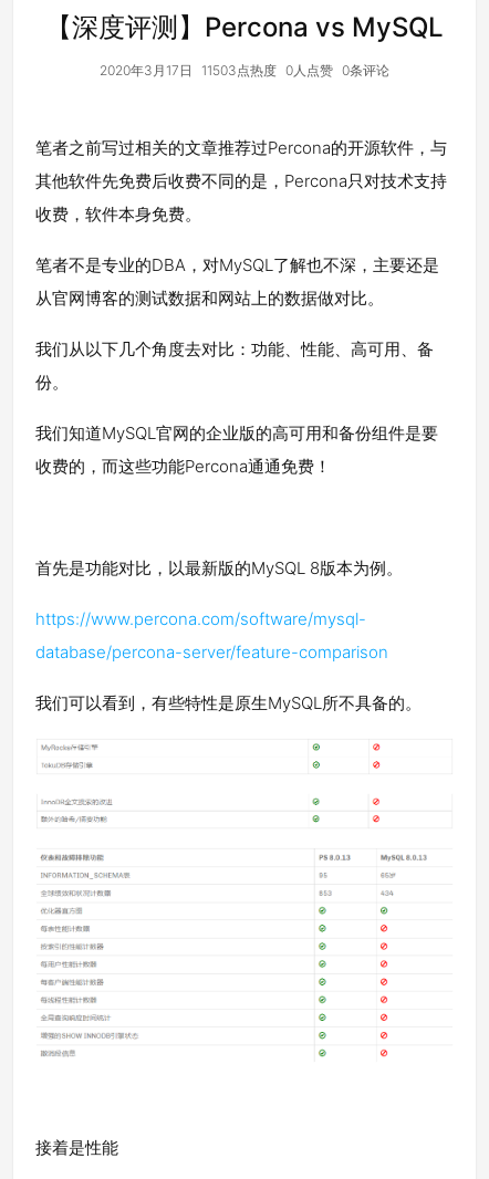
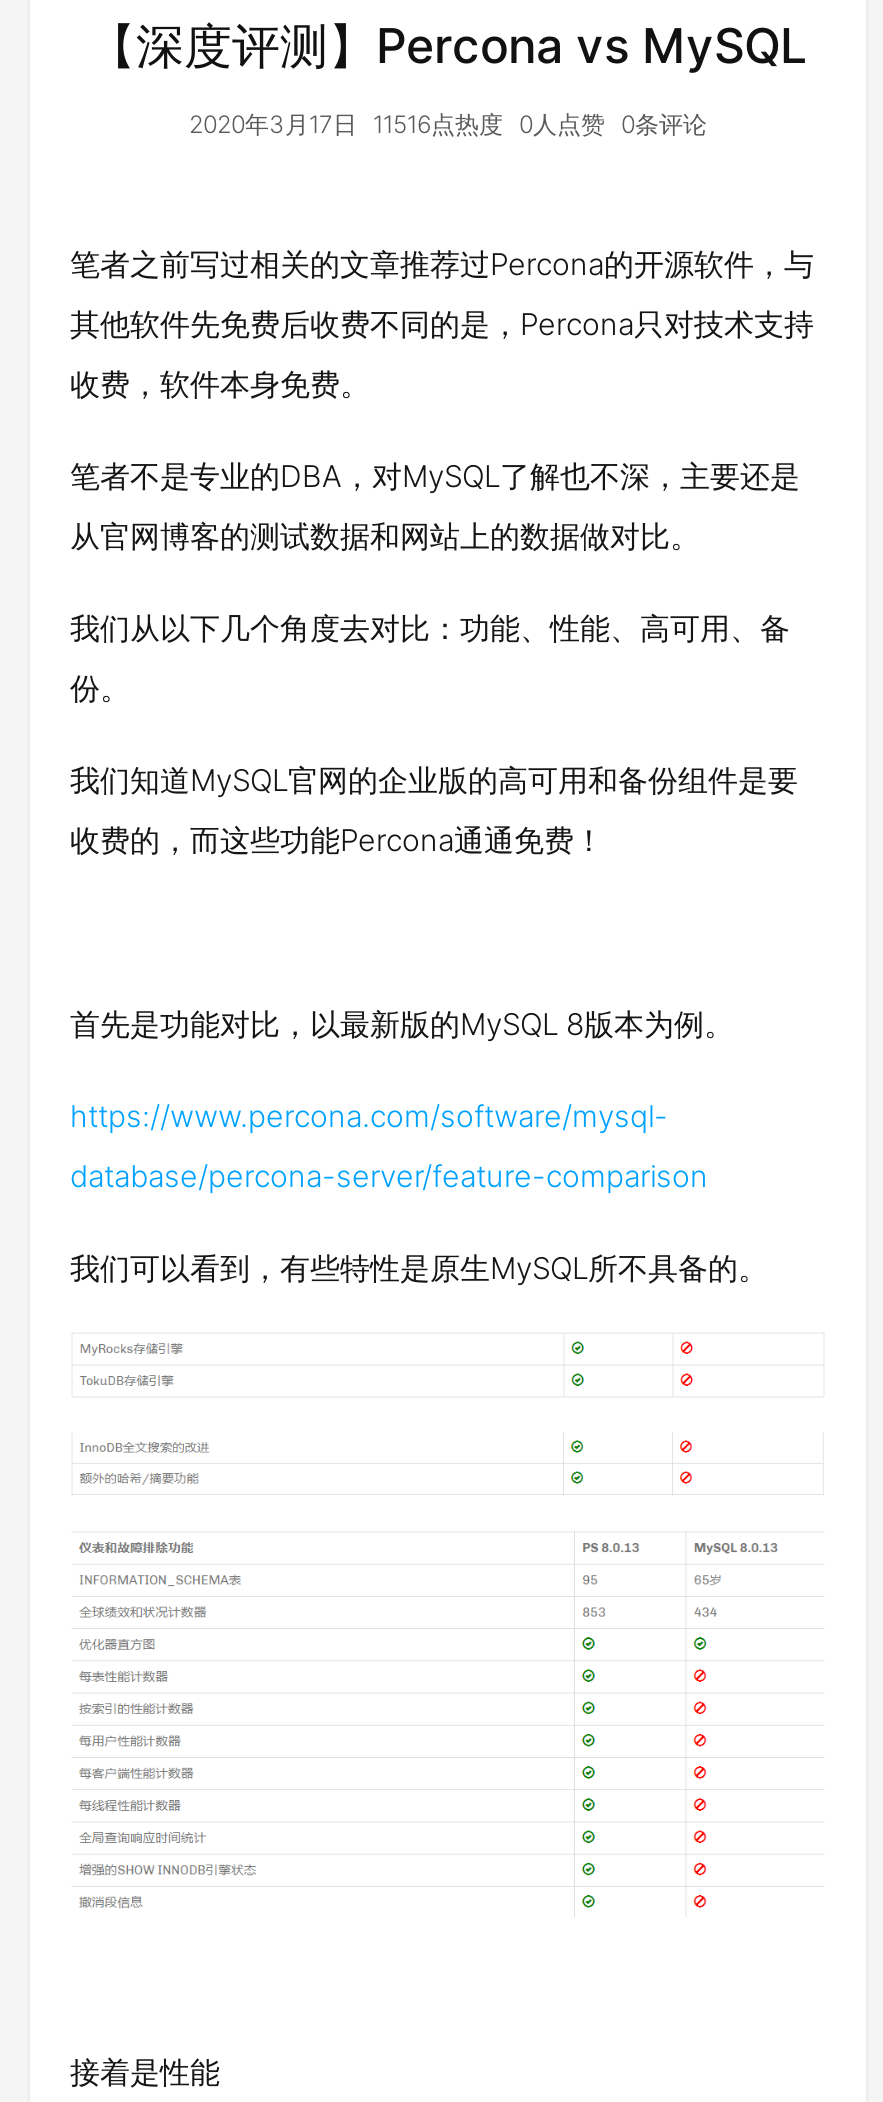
- 2020年3月17日 11503点热度 0人点赞 0条评论
+ 2020年3月17日 11516点热度 0人点赞 0条评论
